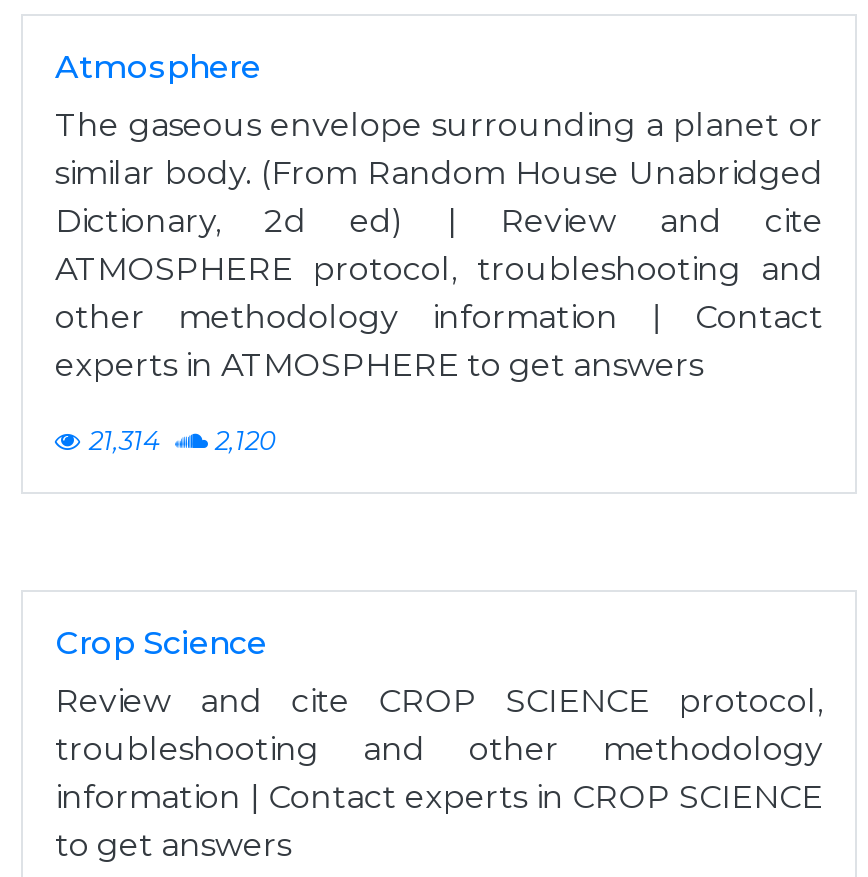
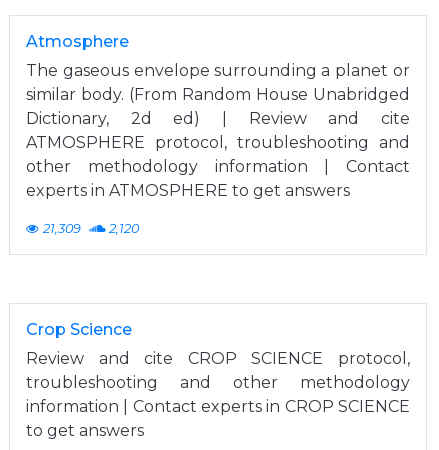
- 21,314 2,120
+ 21,309 2,120
